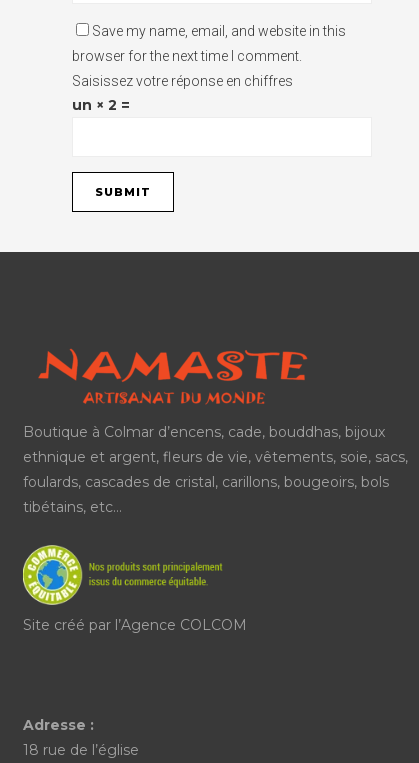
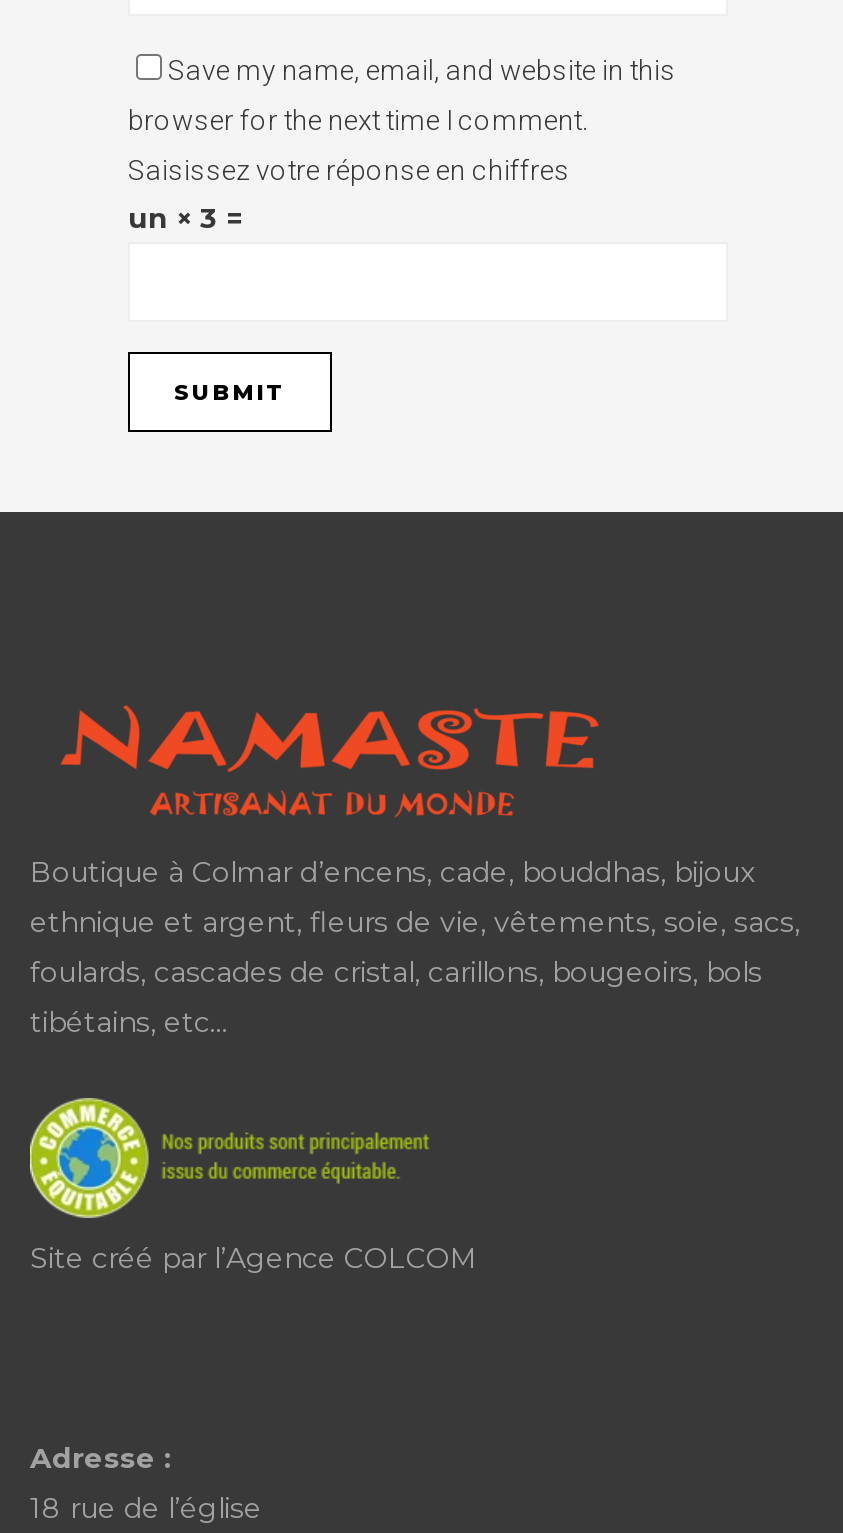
- un × 2 =
+ un × 3 =
